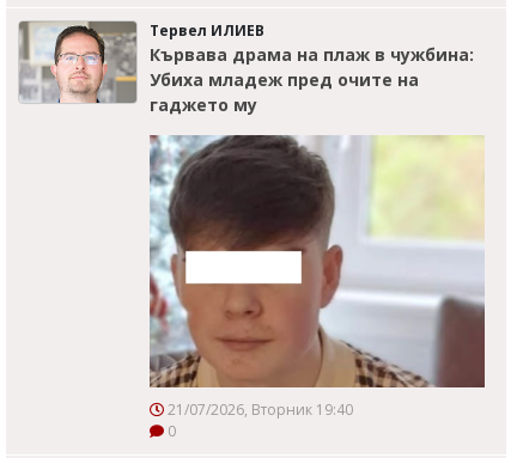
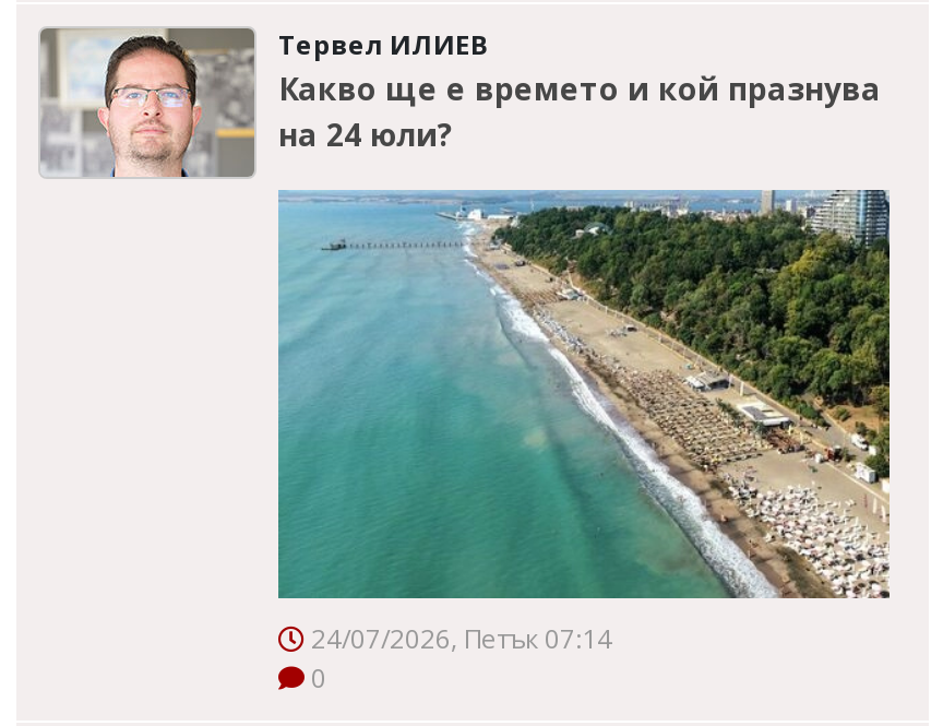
- Кървава драма на плаж в чужбина:
- Убиха младеж пред очите на
- гаджето му
+ Какво ще е времето и кой празнува
+ на 24 юли?

- [image]
- 21/07/2026, Вторник 19:40
+ [image]
+ 24/07/2026, Петък 07:14
